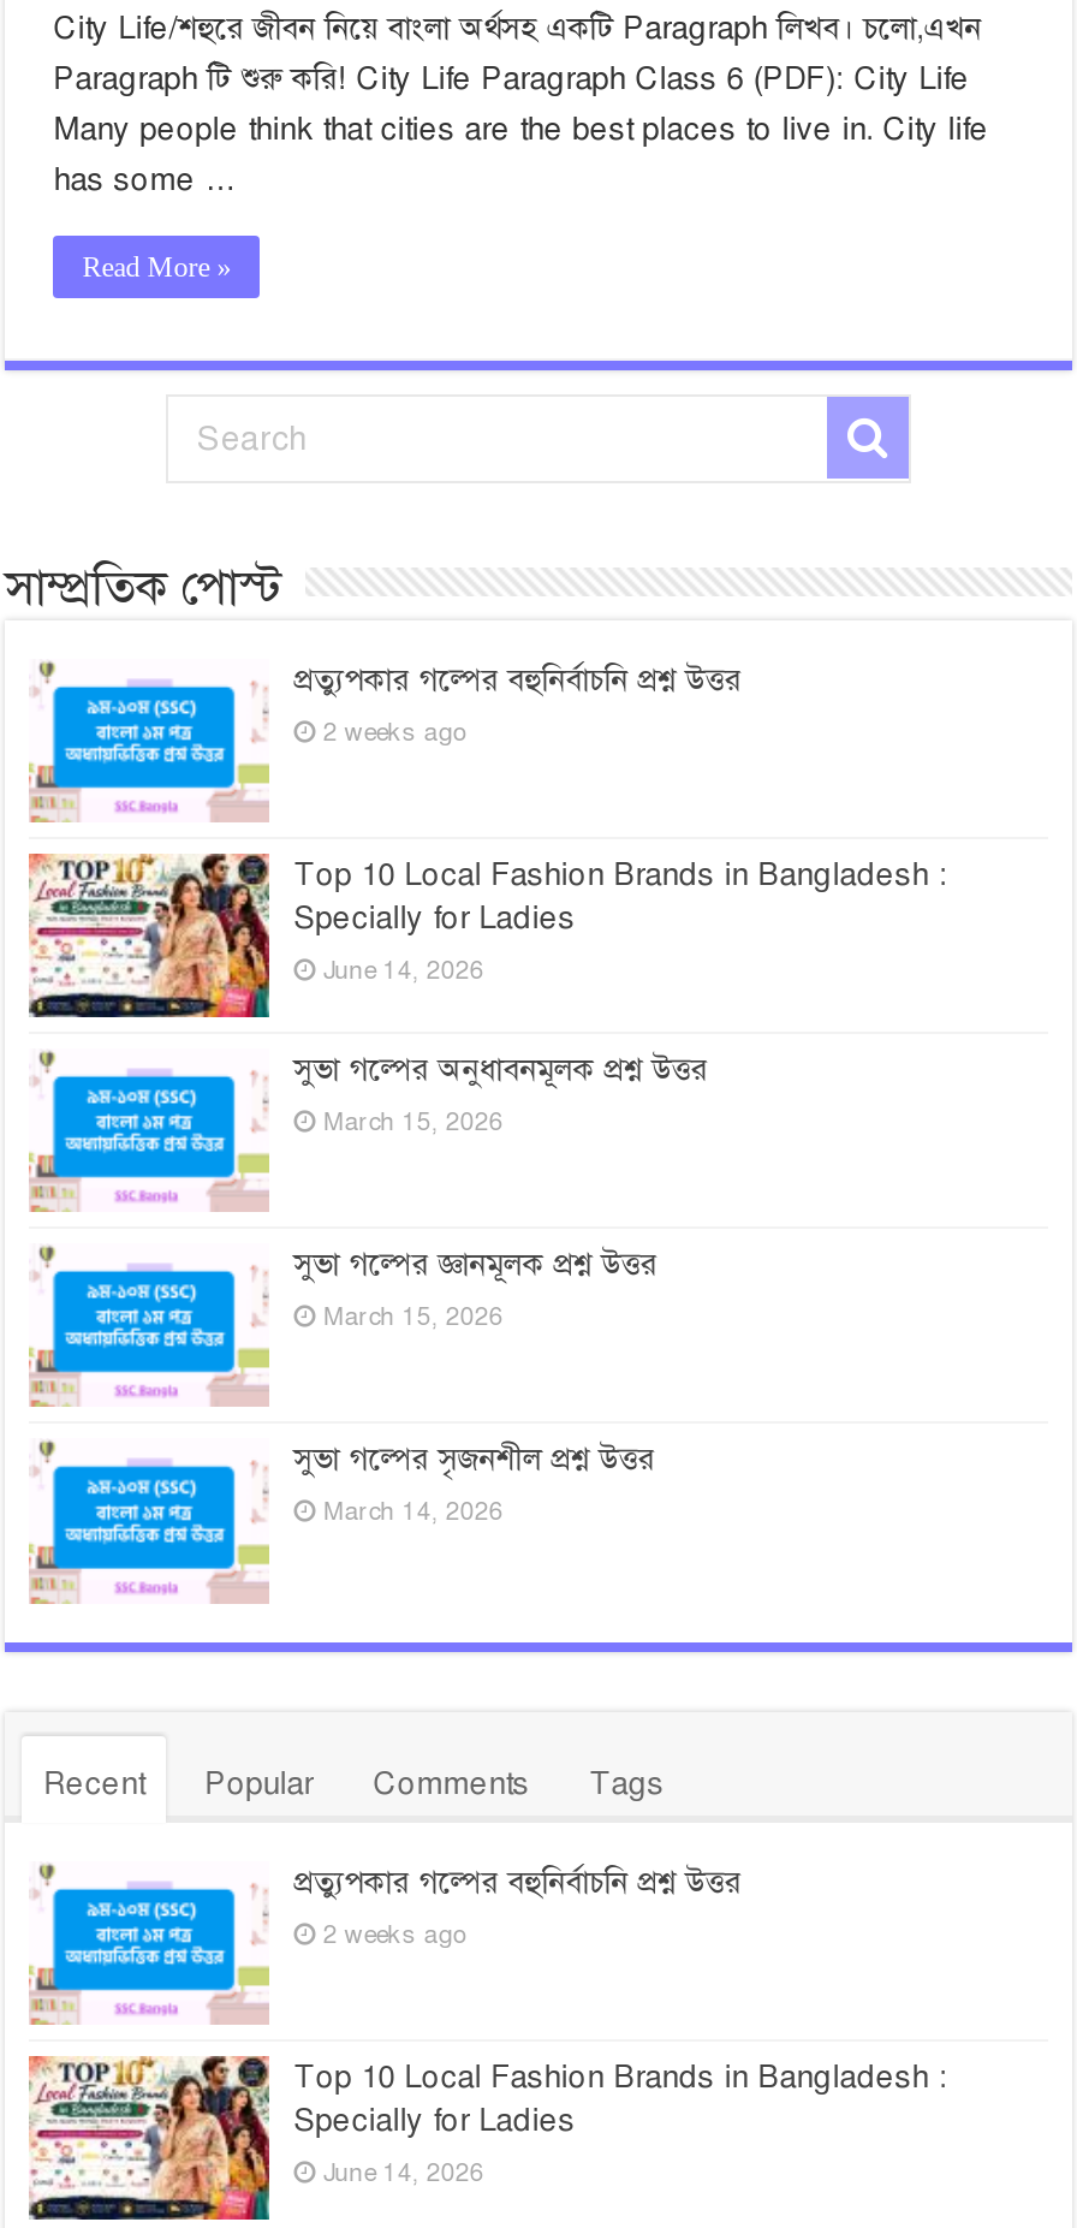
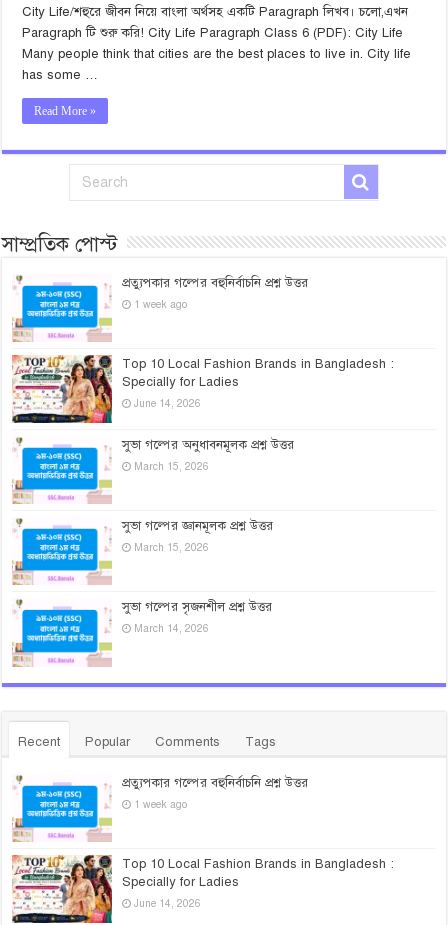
- 2 weeks ago
+ 1 week ago

- 2 weeks ago
+ 1 week ago
